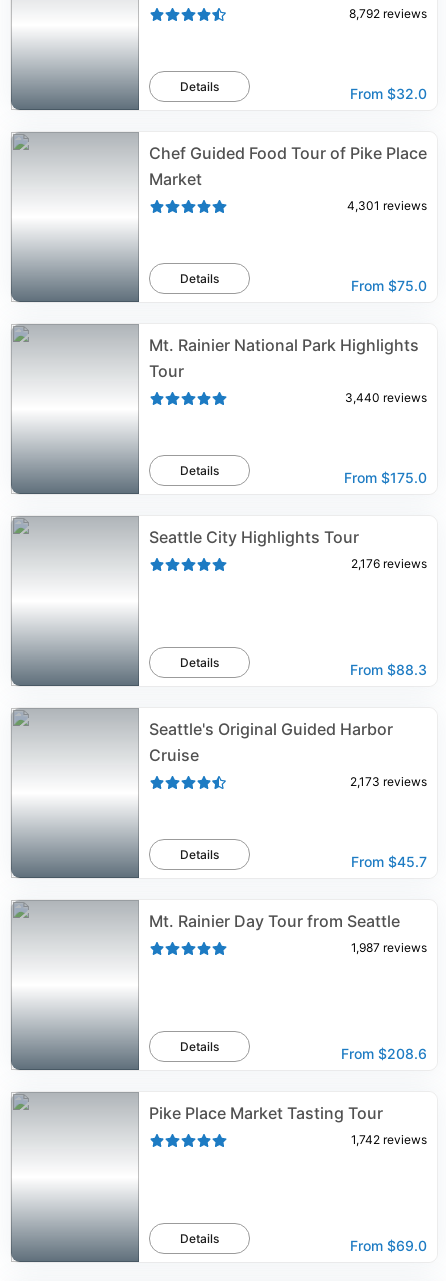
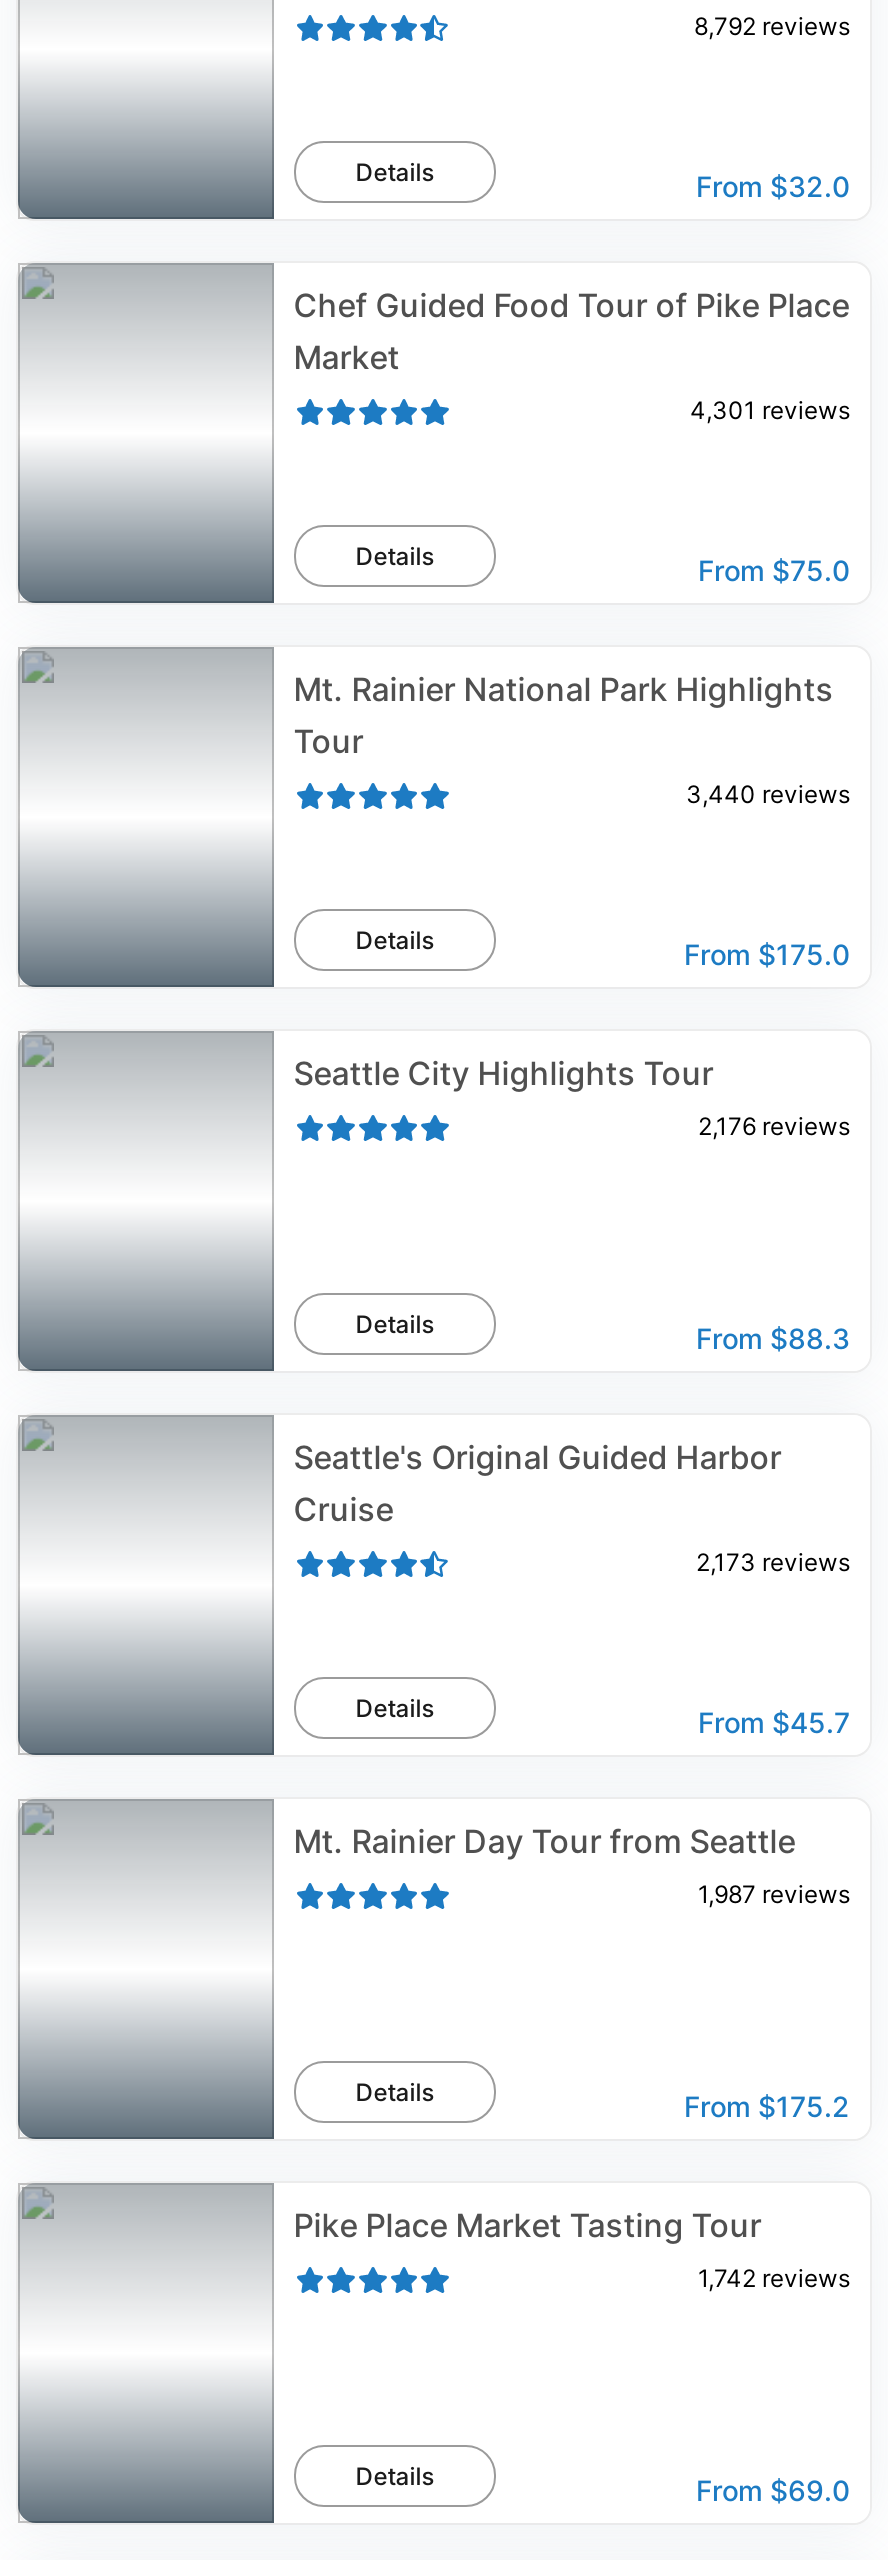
- From $208.6
+ From $175.2
